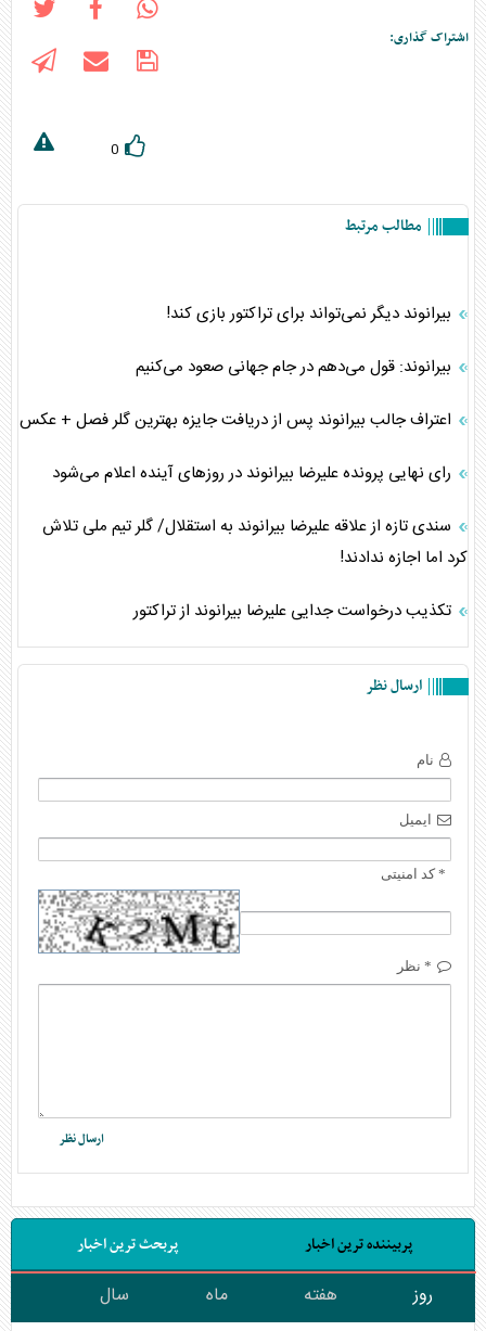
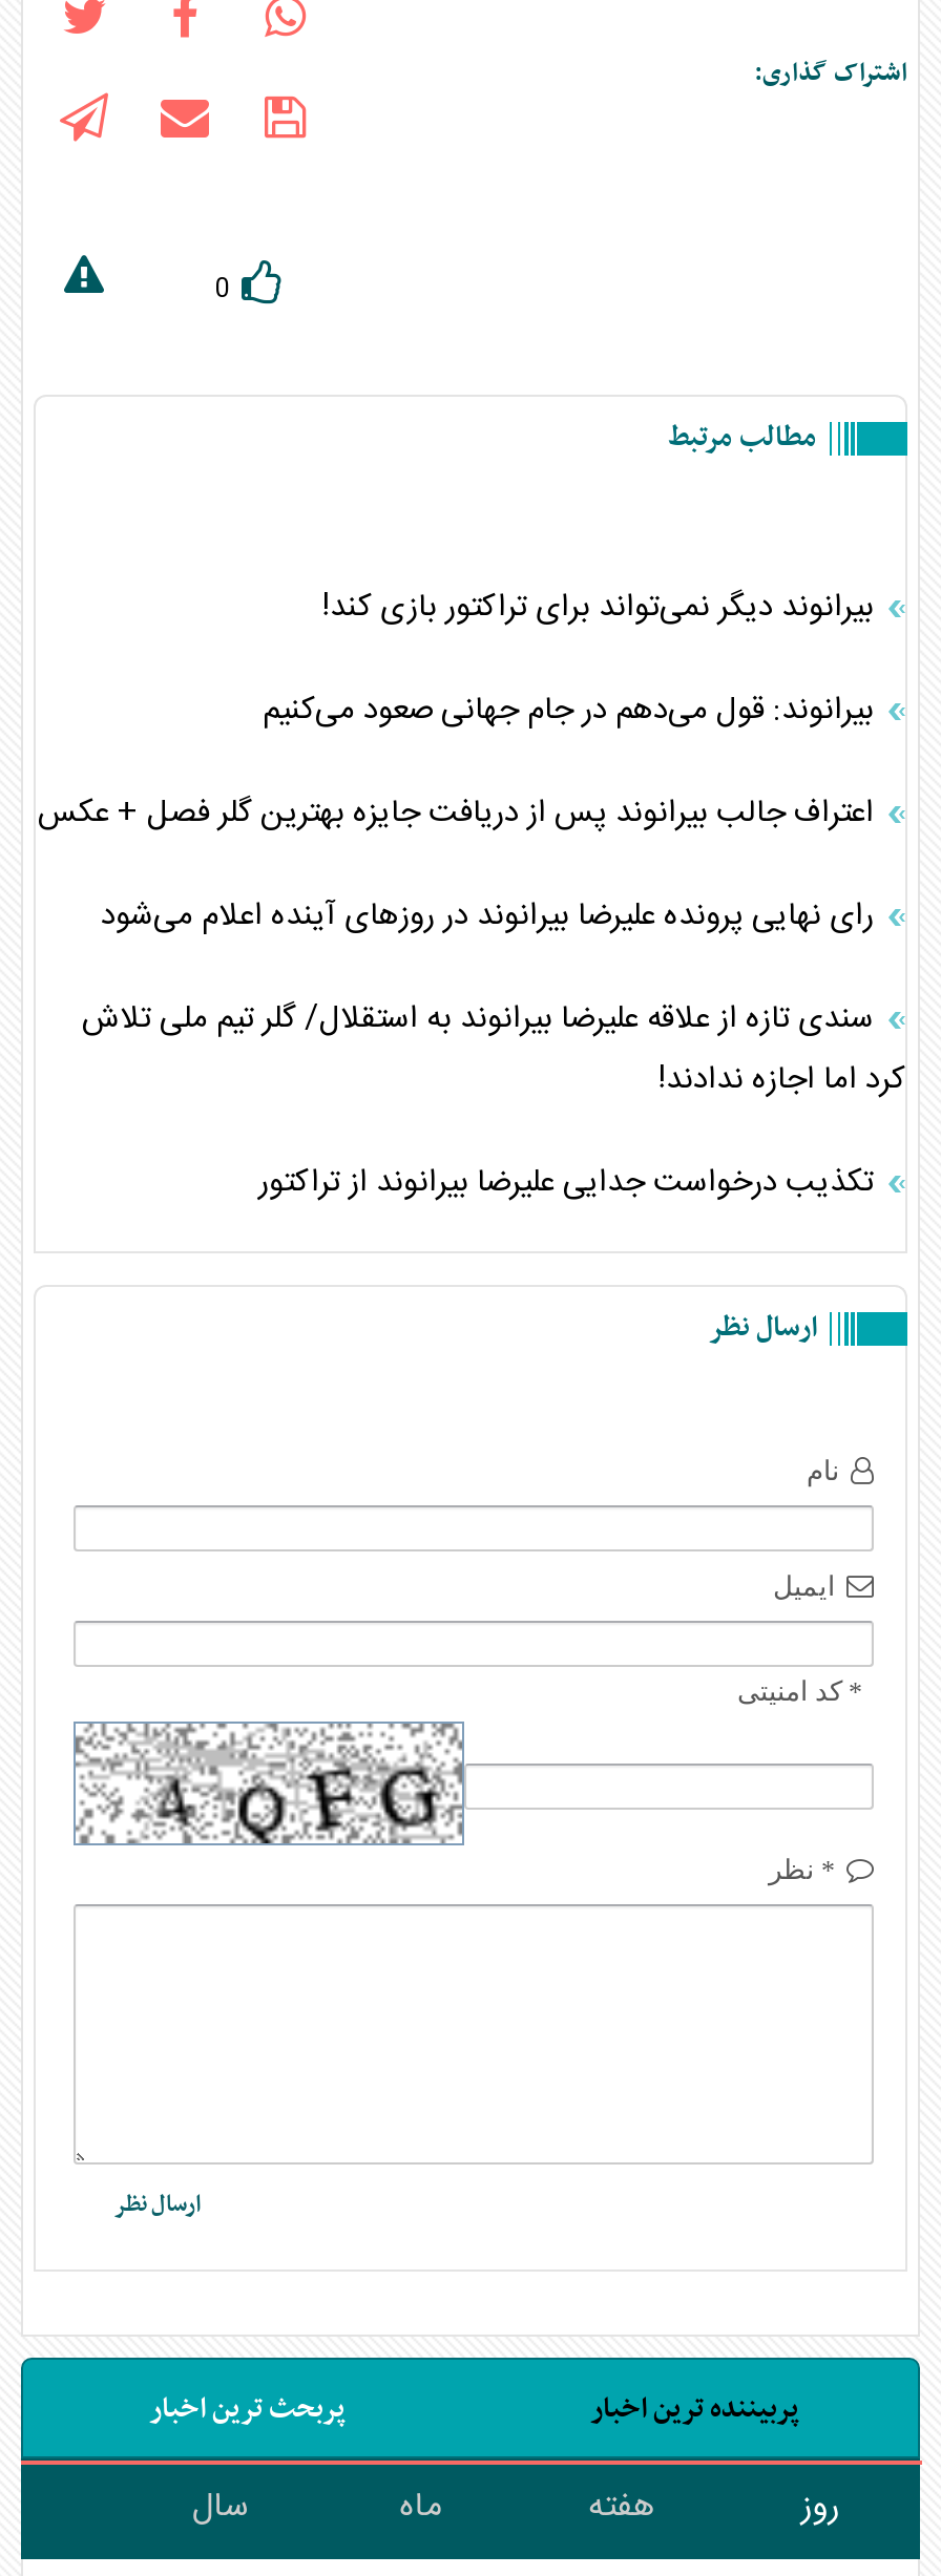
- [image]
+ [image]
